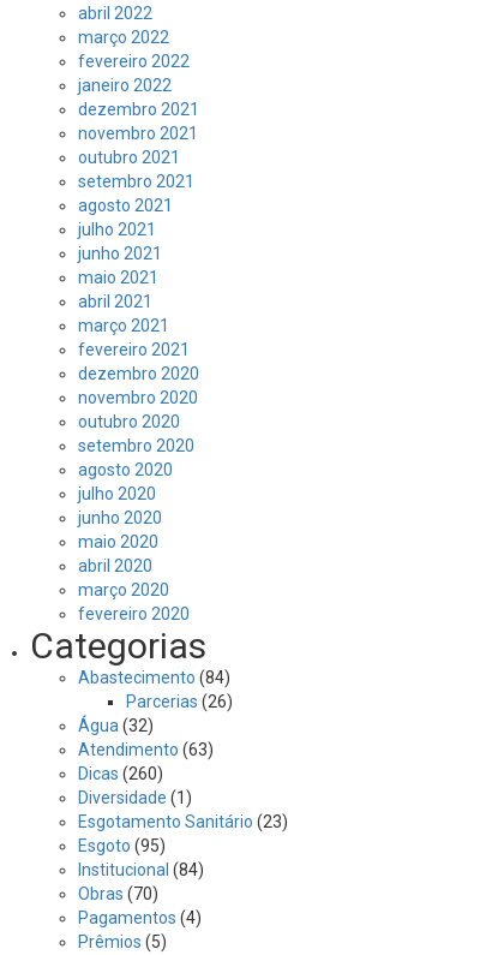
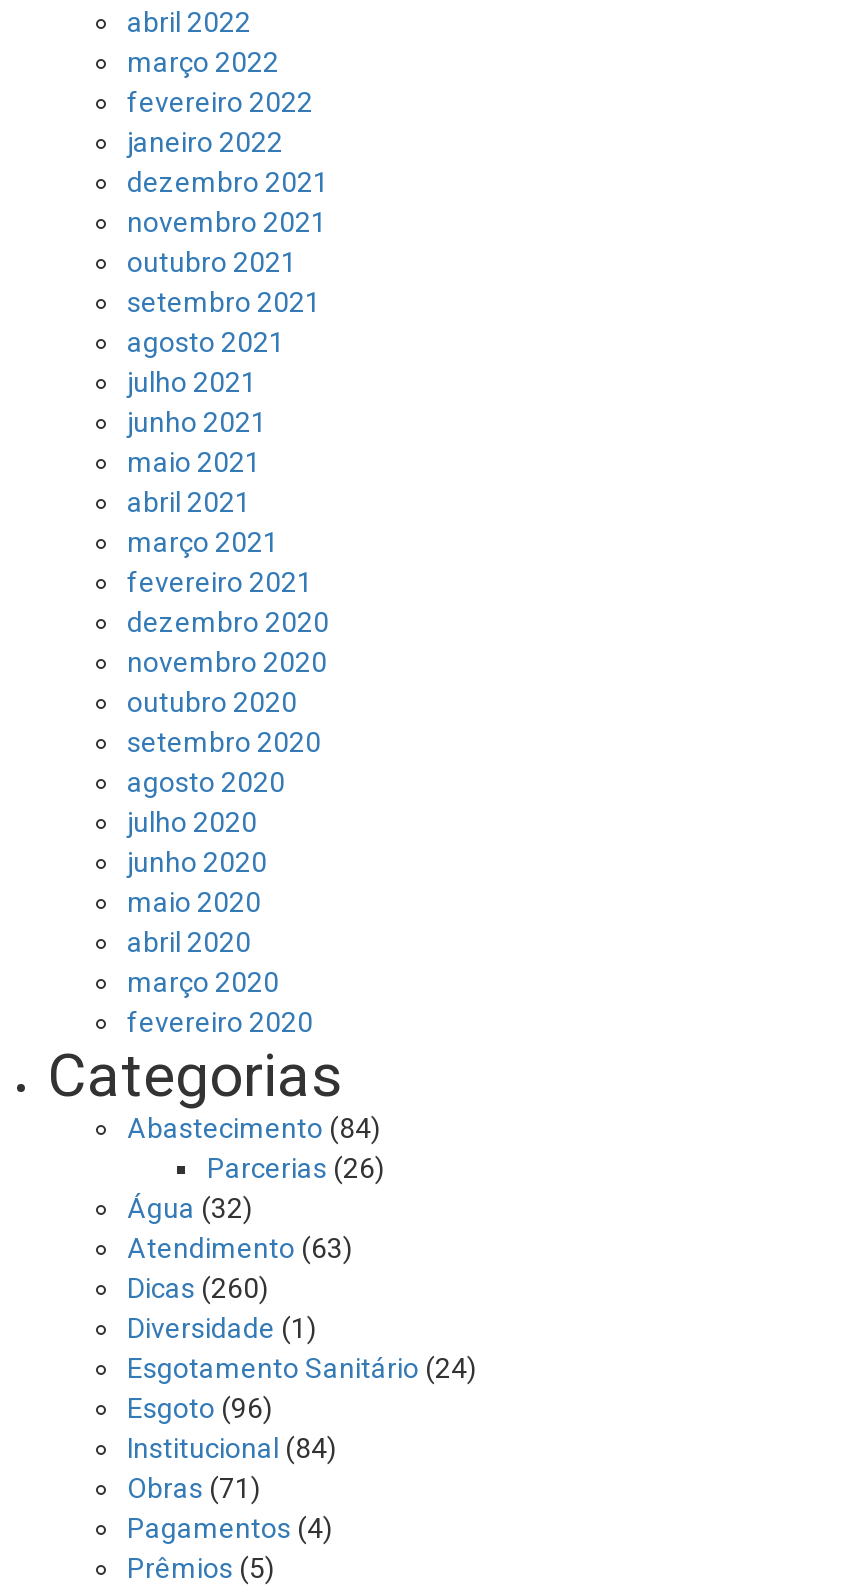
- Esgotamento Sanitário (23)
+ Esgotamento Sanitário (24)

- Esgoto (95)
+ Esgoto (96)

- Obras (70)
+ Obras (71)
